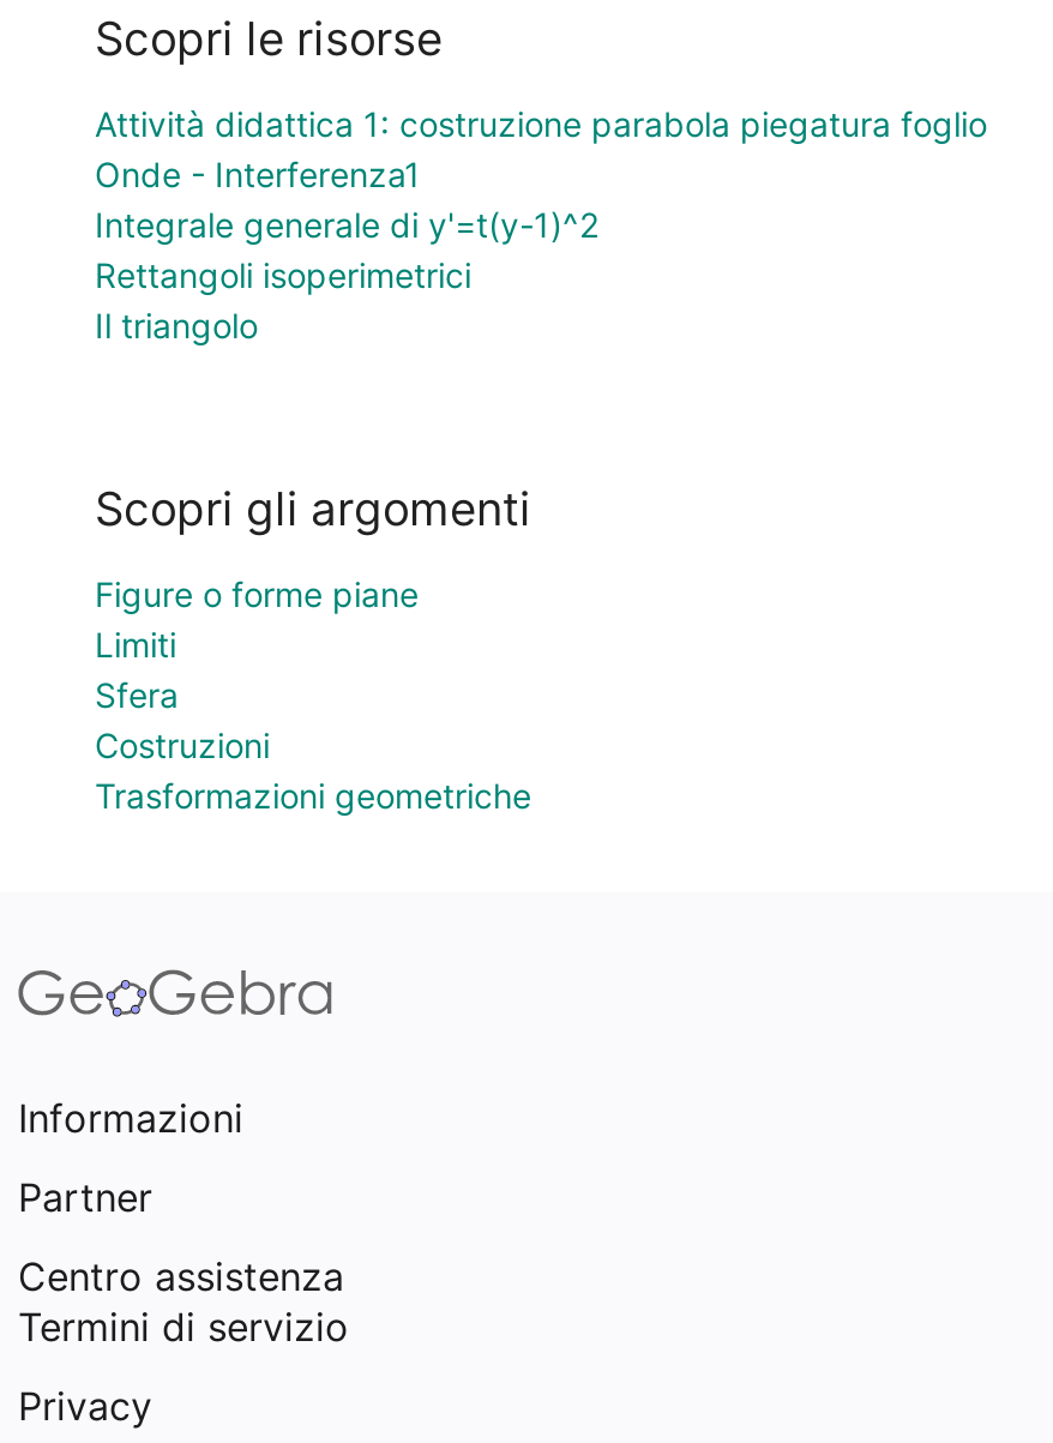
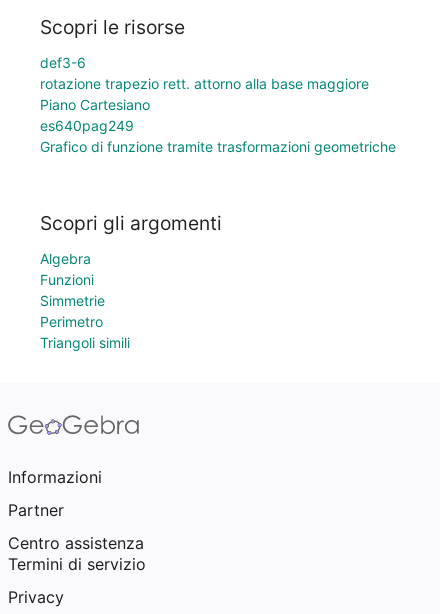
- Attività didattica 1: costruzione parabola piegatura foglio
- Onde - Interferenza1
- Integrale generale di y'=t(y-1)^2
- Rettangoli isoperimetrici
- Il triangolo
+ def3-6
+ rotazione trapezio rett. attorno alla base maggiore
+ Piano Cartesiano
+ es640pag249
+ Grafico di funzione tramite trasformazioni geometriche

- Figure o forme piane
- Limiti
- Sfera
- Costruzioni
- Trasformazioni geometriche
+ Algebra
+ Funzioni
+ Simmetrie
+ Perimetro
+ Triangoli simili
